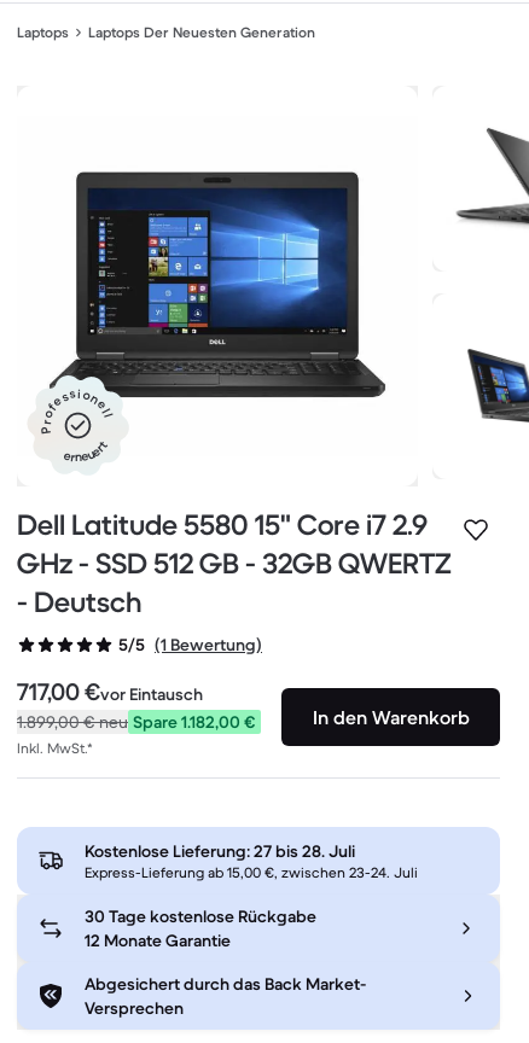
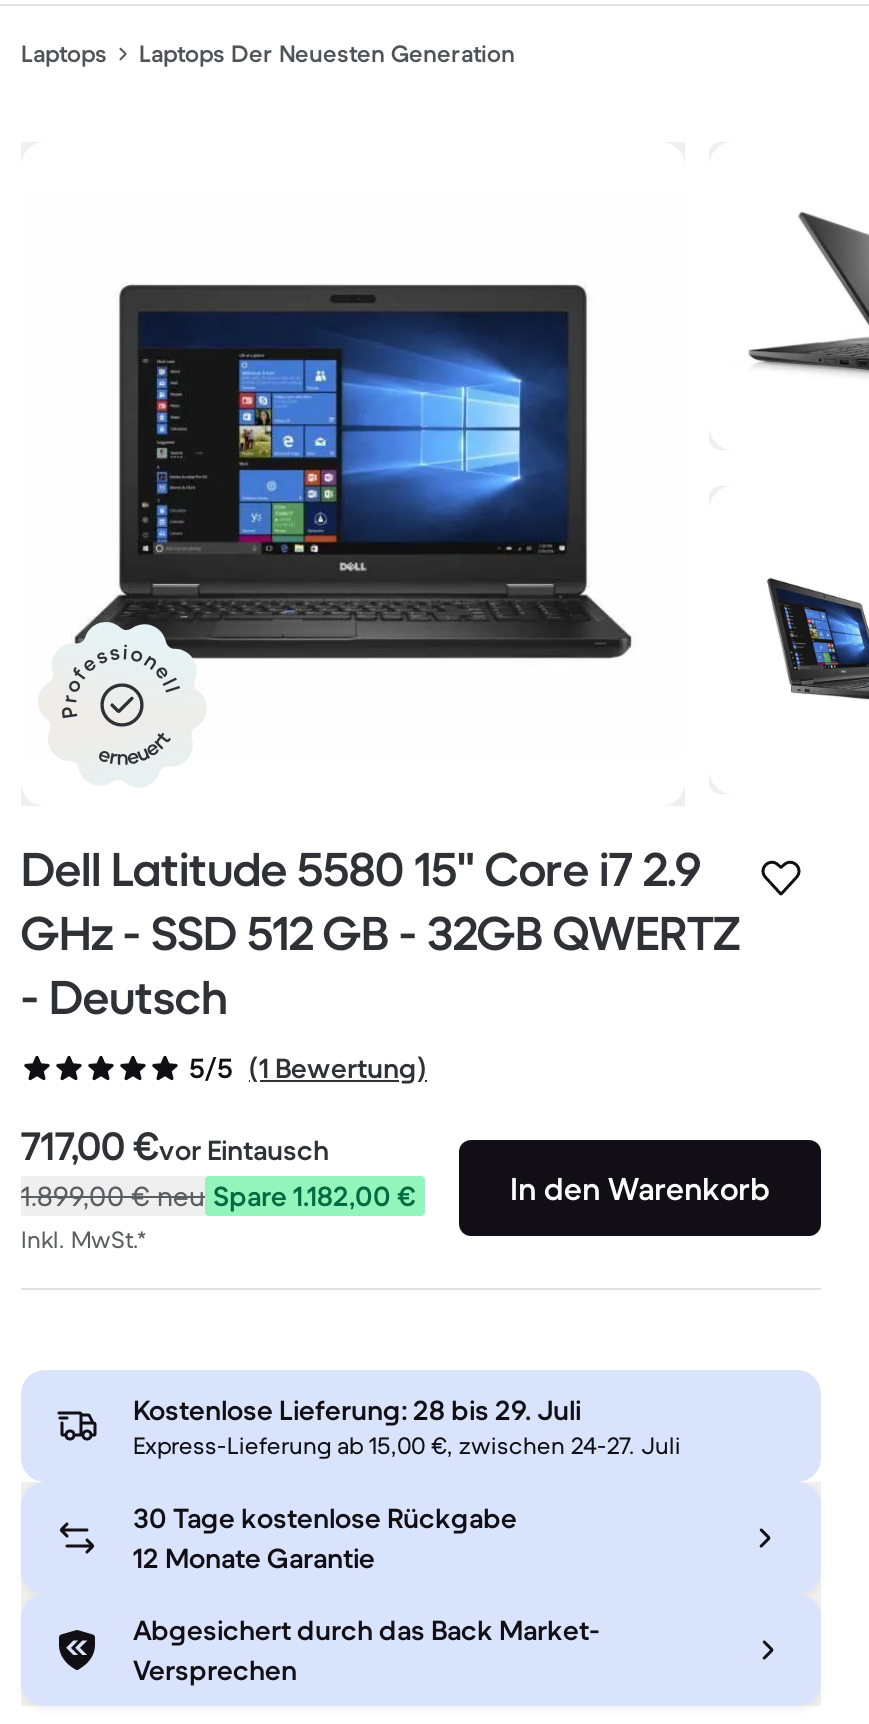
- Kostenlose Lieferung: 27 bis 28. Juli
+ Kostenlose Lieferung: 28 bis 29. Juli

- Express-Lieferung ab 15,00 €, zwischen 23-24. Juli
+ Express-Lieferung ab 15,00 €, zwischen 24-27. Juli
